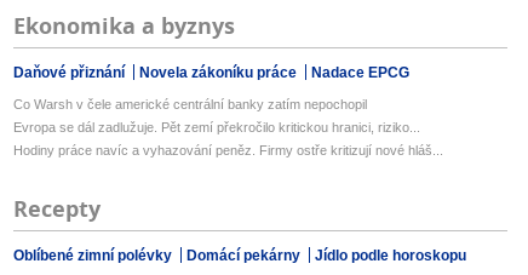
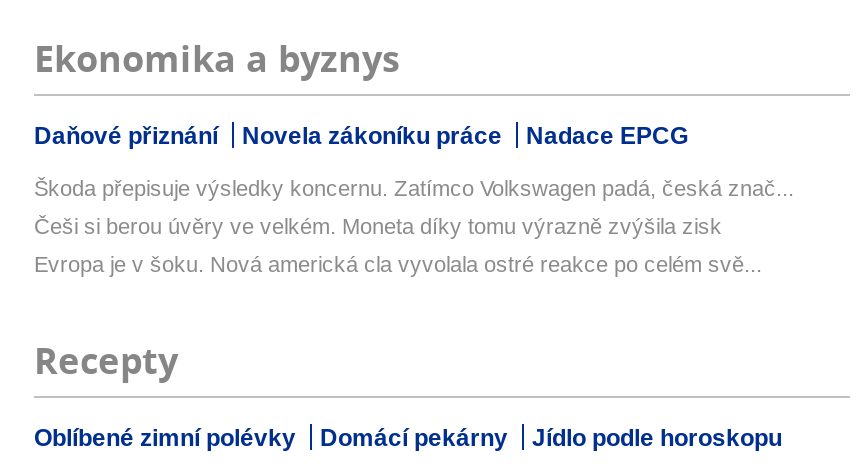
- Co Warsh v čele americké centrální banky zatím nepochopil
+ Škoda přepisuje výsledky koncernu. Zatímco Volkswagen padá, česká znač...

- Evropa se dál zadlužuje. Pět zemí překročilo kritickou hranici, riziko...
+ Češi si berou úvěry ve velkém. Moneta díky tomu výrazně zvýšila zisk

- Hodiny práce navíc a vyhazování peněz. Firmy ostře kritizují nové hláš...
+ Evropa je v šoku. Nová americká cla vyvolala ostré reakce po celém svě...
